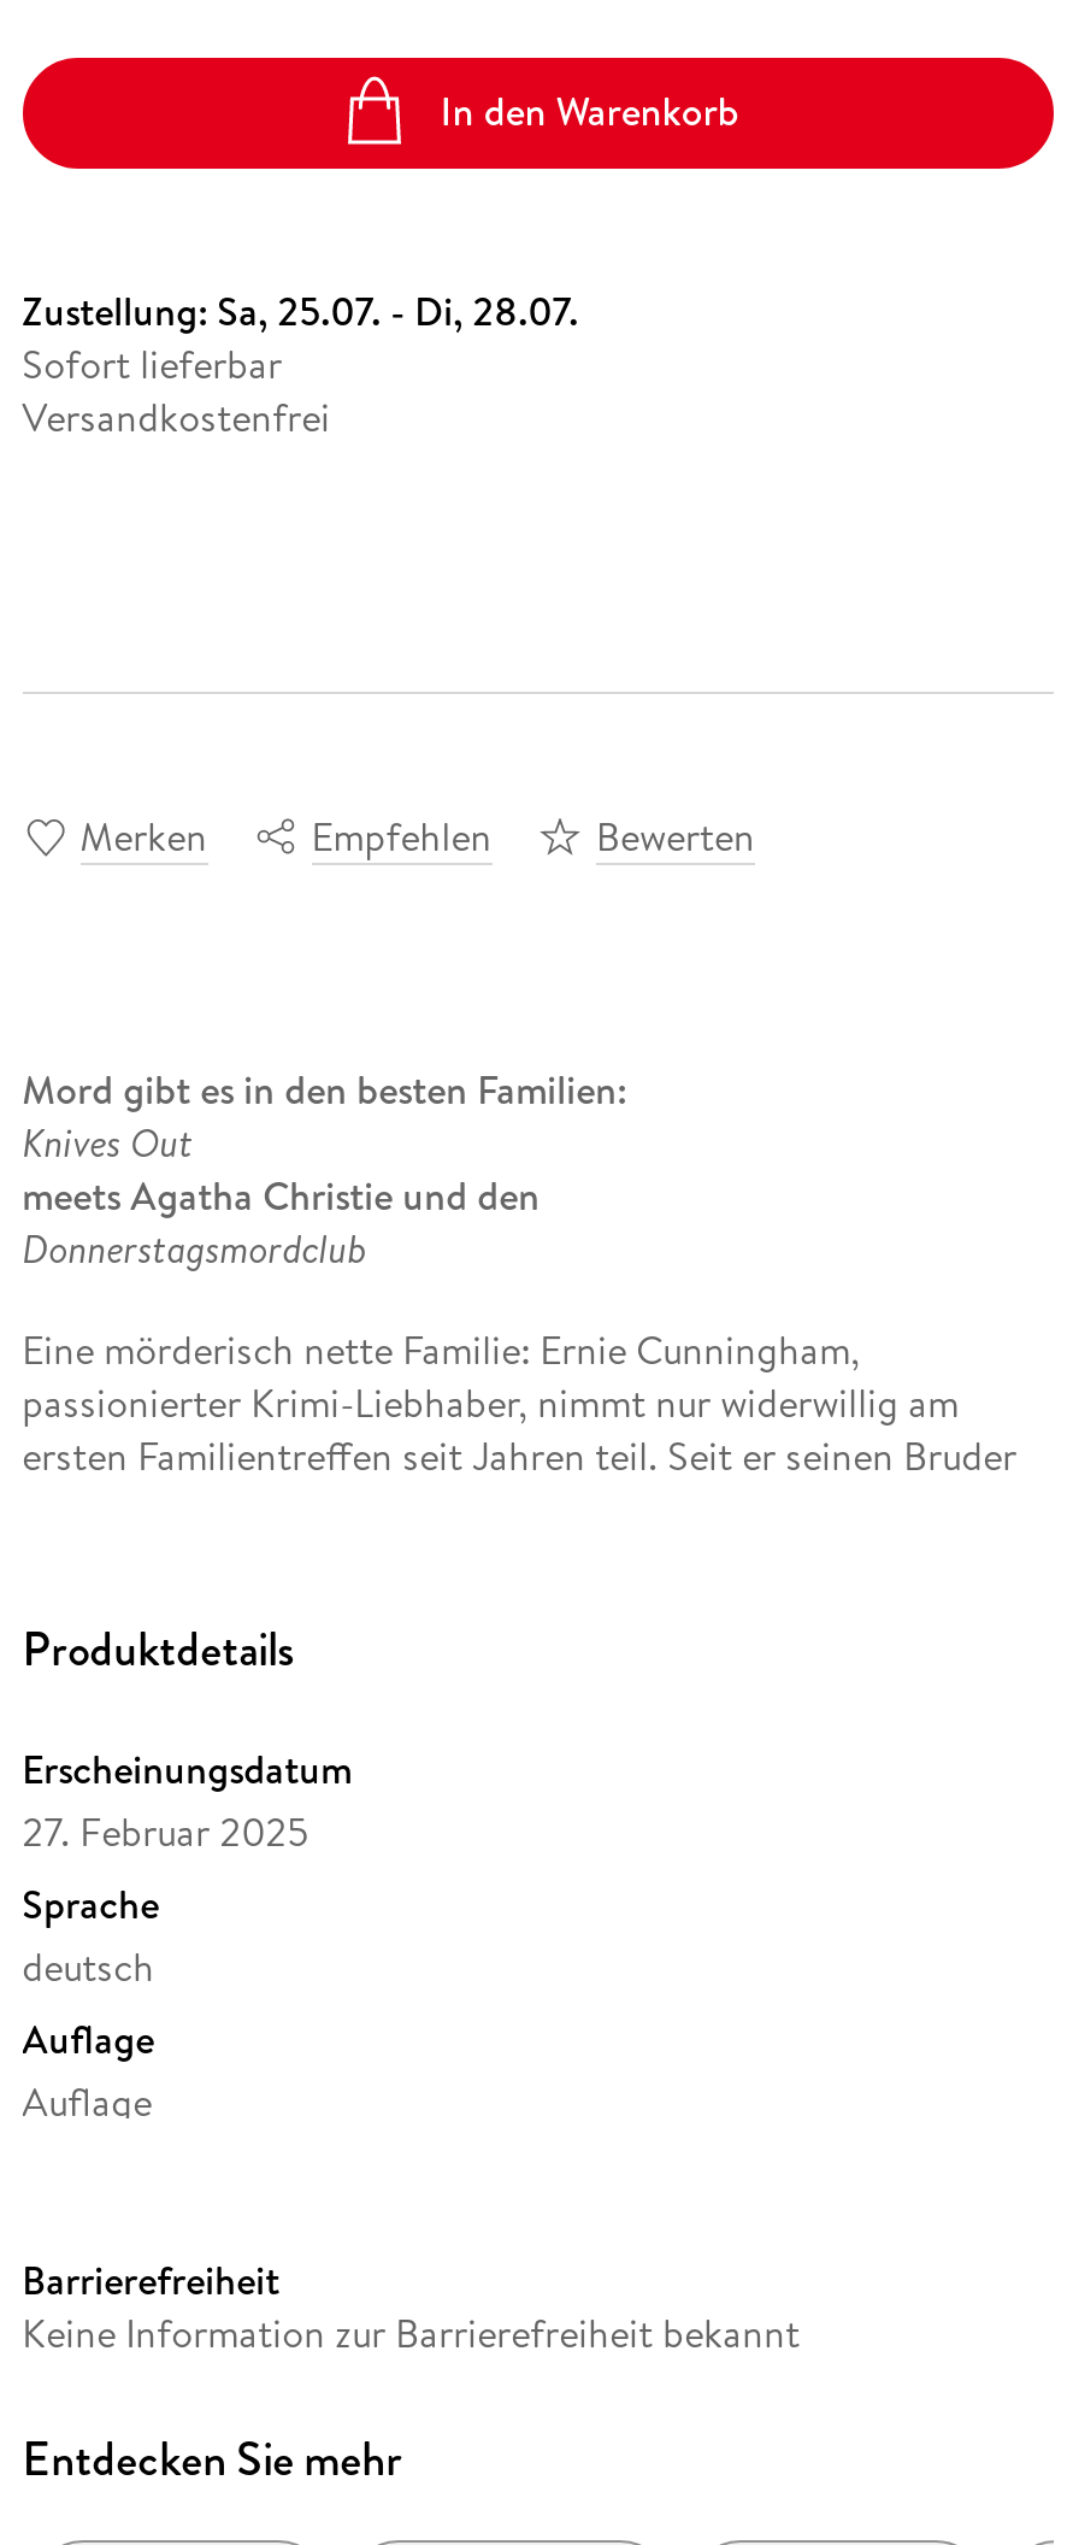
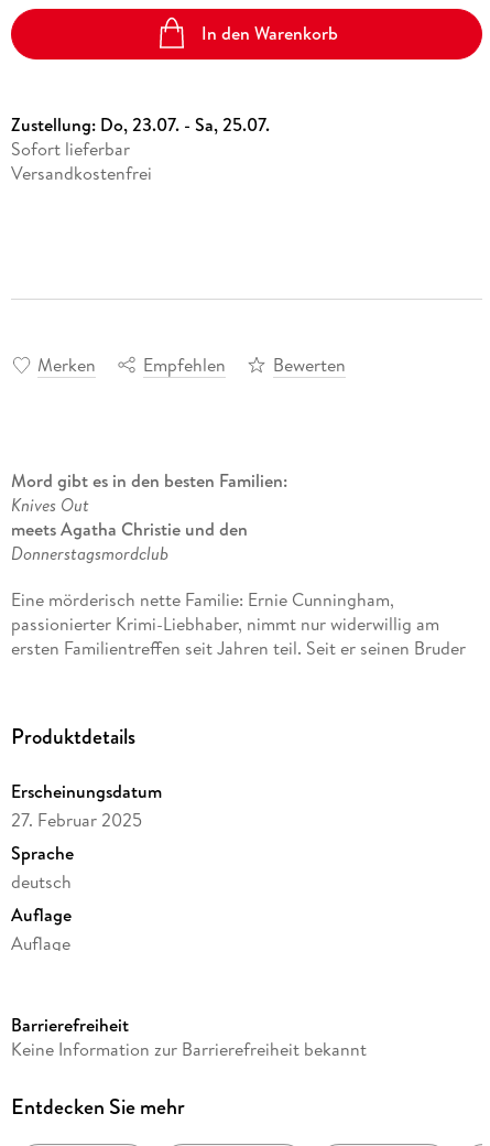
- Zustellung: Sa, 25.07. - Di, 28.07.
+ Zustellung: Do, 23.07. - Sa, 25.07.
